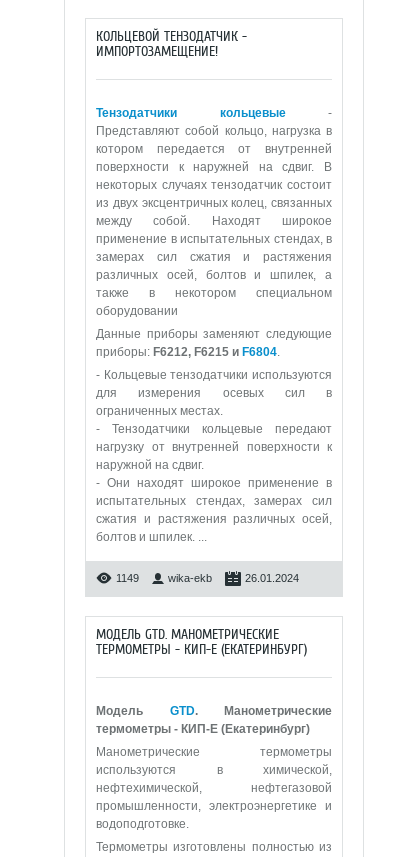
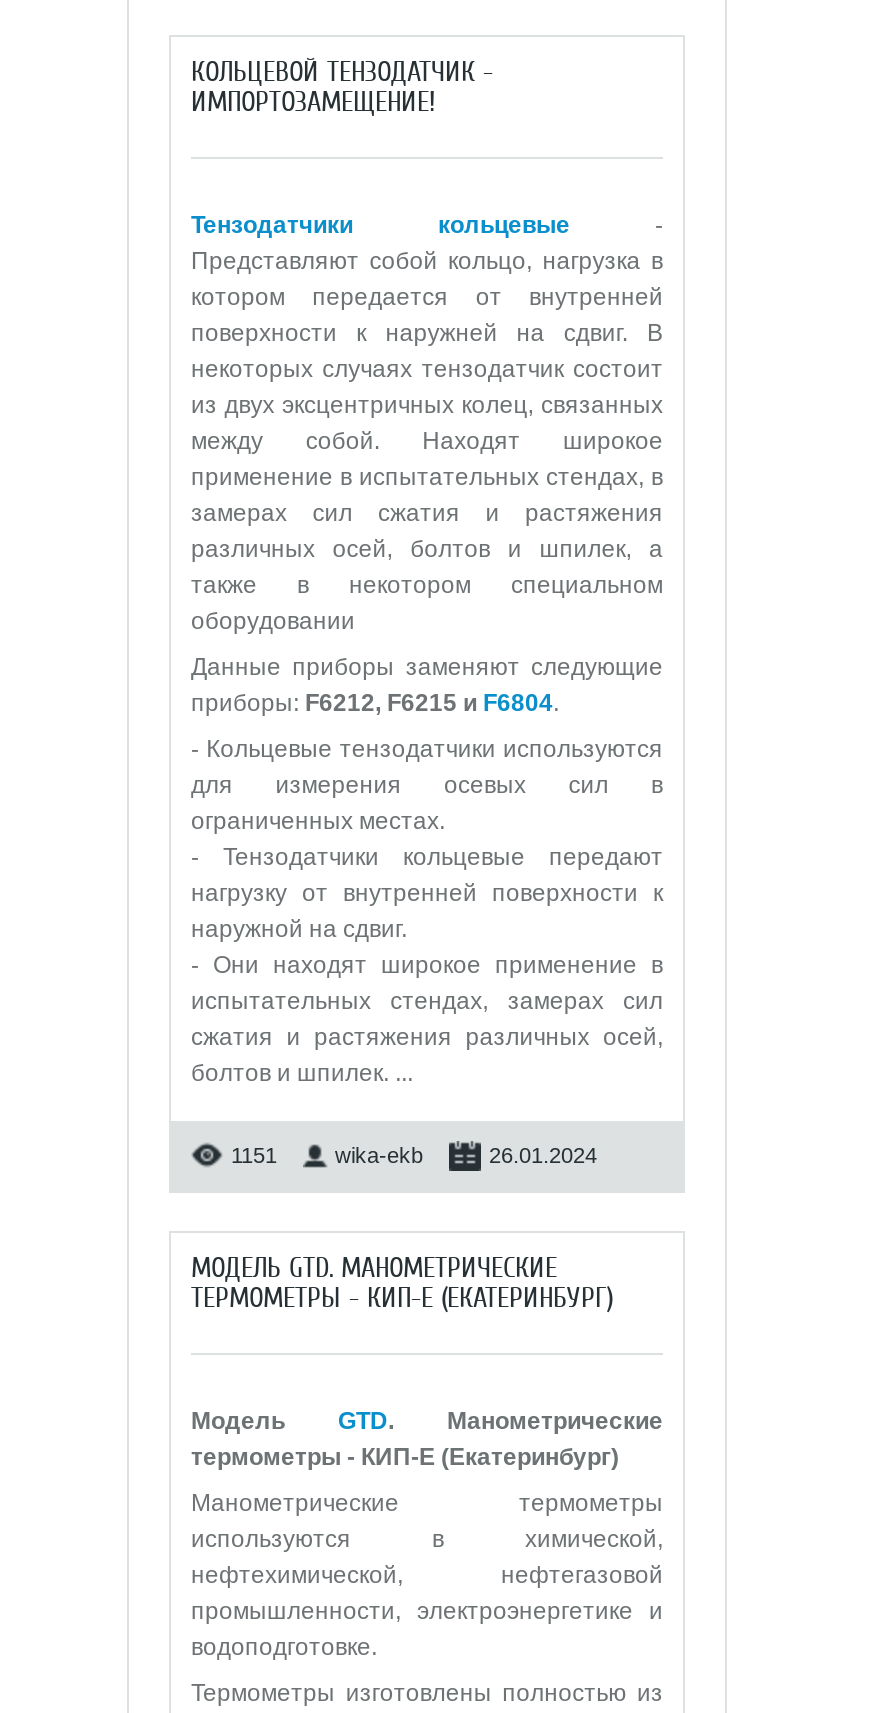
- 1149
+ 1151
